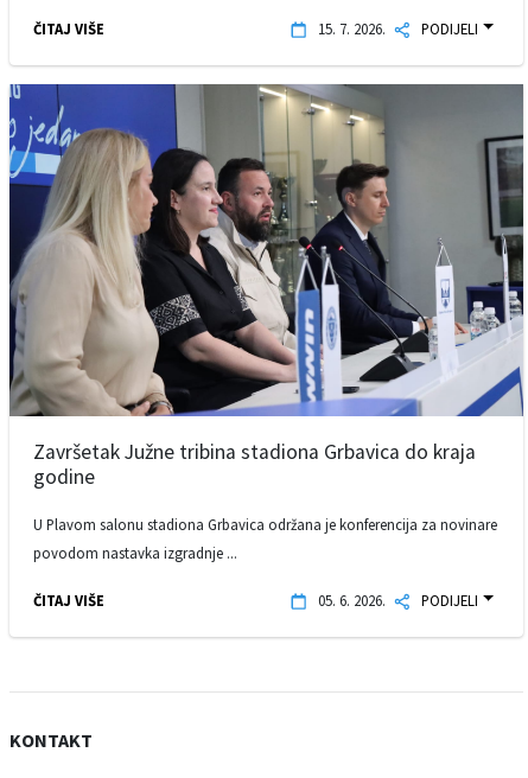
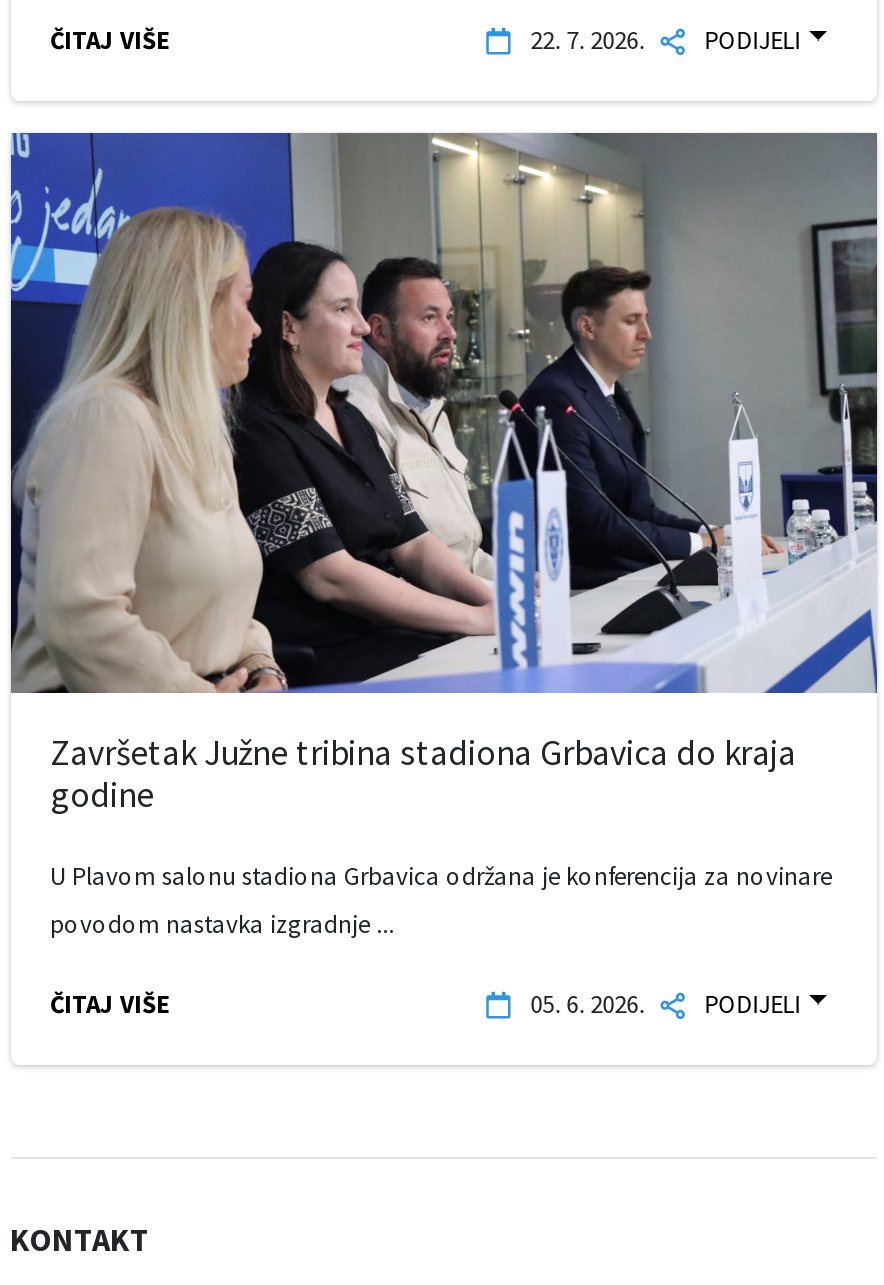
- 15. 7. 2026. PODIJELI
+ 22. 7. 2026. PODIJELI
